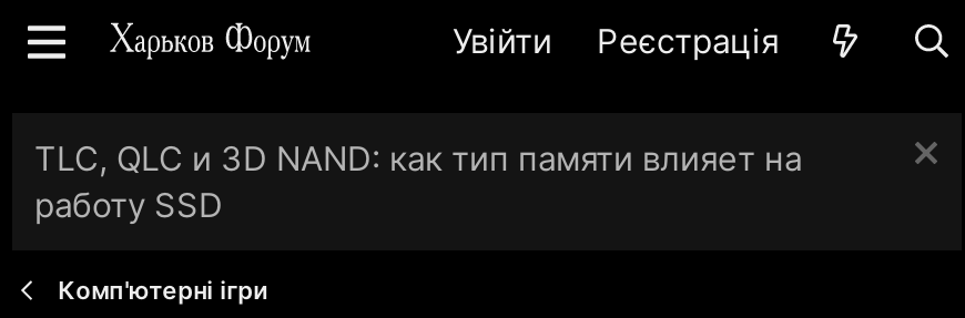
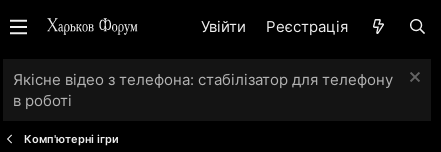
- TLC, QLC и 3D NAND: как тип памяти влияет на
- работу SSD
+ Якісне відео з телефона: стабілізатор для телефону
+ в роботі
